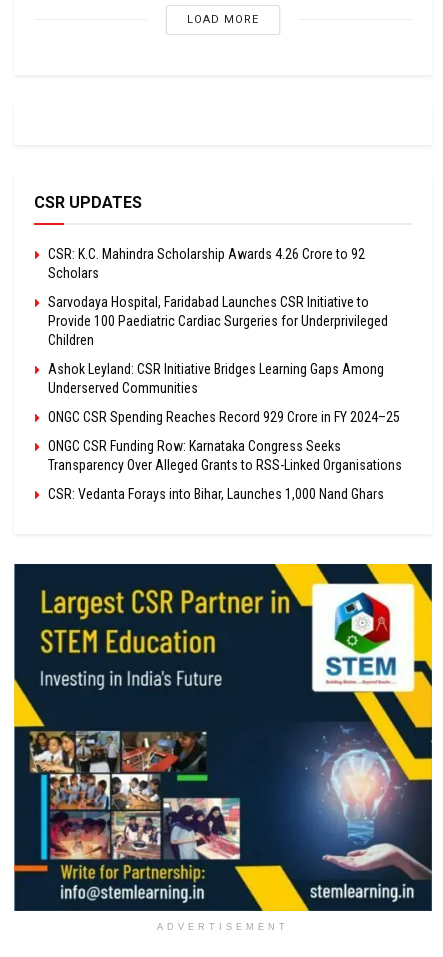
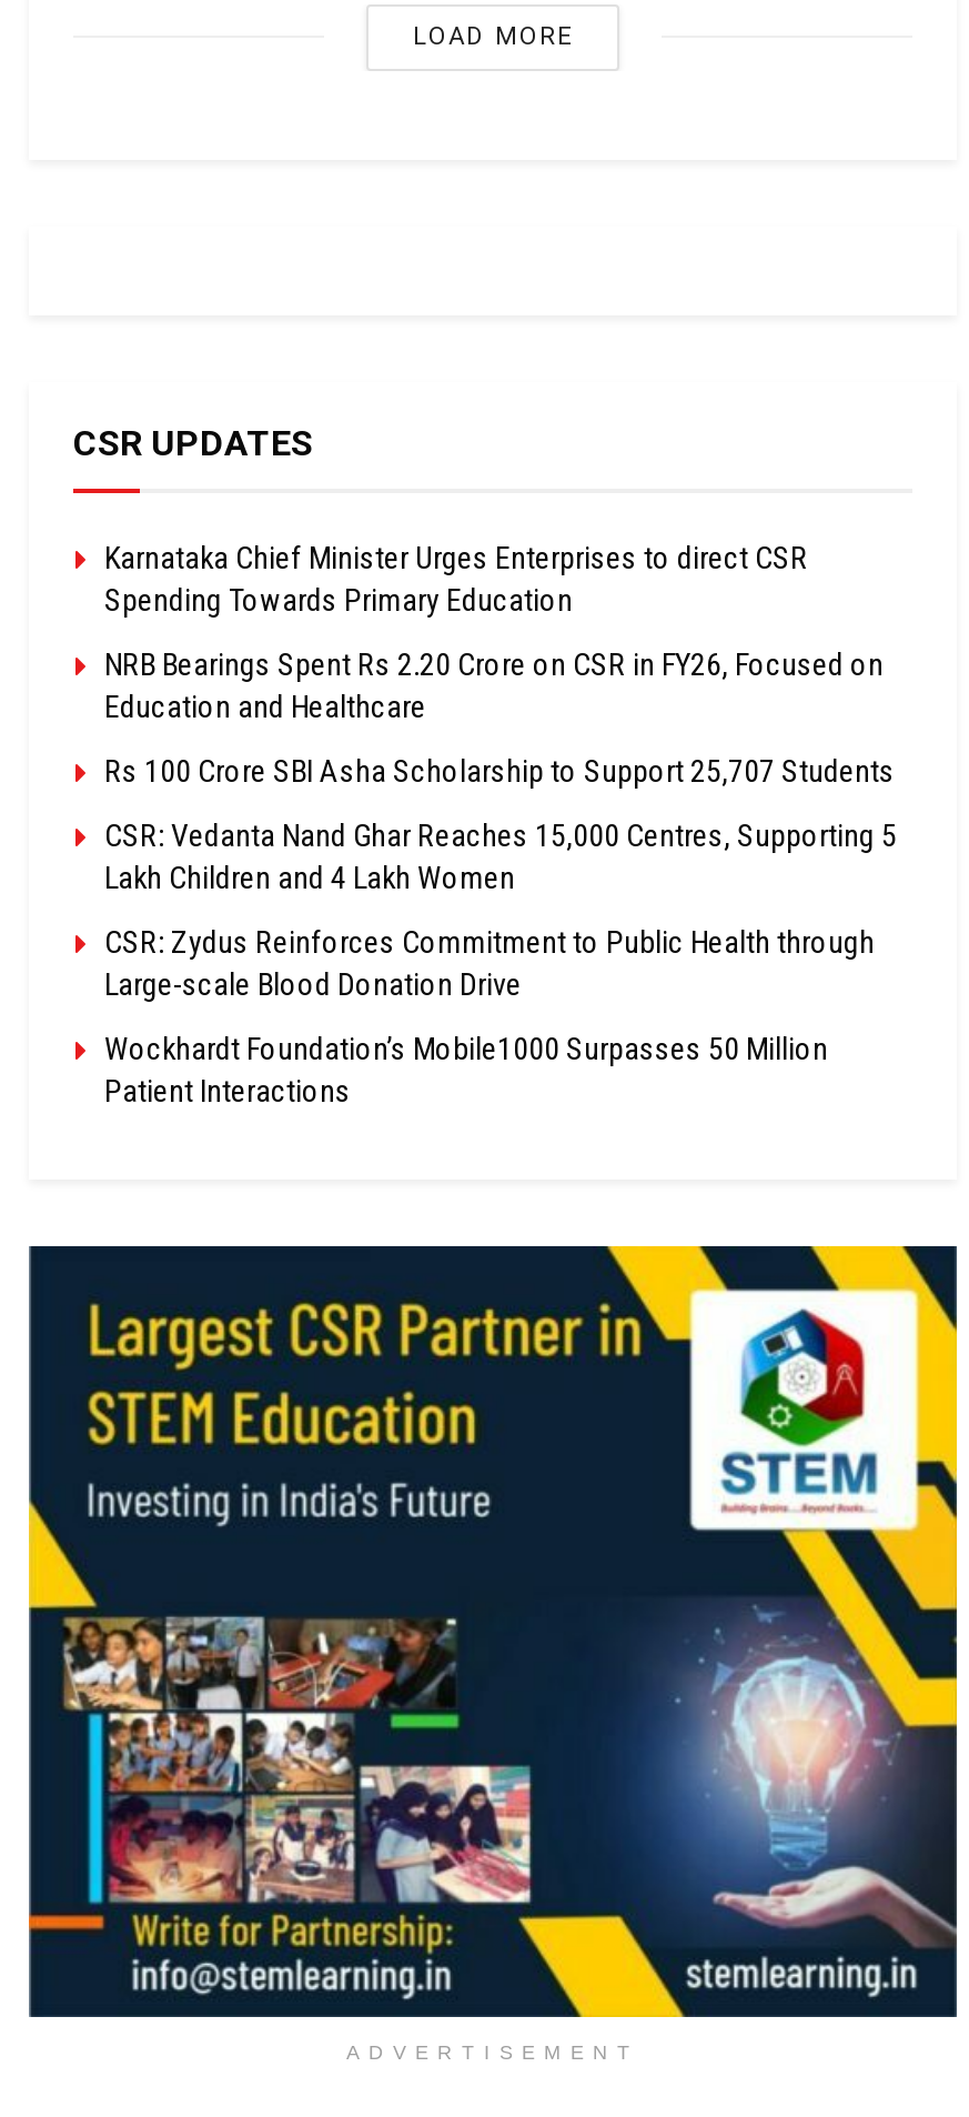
- CSR: K.C. Mahindra Scholarship Awards ₹4.26 Crore to 92
- Scholars
+ Karnataka Chief Minister Urges Enterprises to direct CSR
+ Spending Towards Primary Education

- Sarvodaya Hospital, Faridabad Launches CSR Initiative to
- Provide 100 Paediatric Cardiac Surgeries for Underprivileged
- Children
+ NRB Bearings Spent Rs 2.20 Crore on CSR in FY26, Focused on
+ Education and Healthcare

- Ashok Leyland: CSR Initiative Bridges Learning Gaps Among
- Underserved Communities
+ Rs 100 Crore SBI Asha Scholarship to Support 25,707 Students

- ONGC CSR Spending Reaches Record ₹929 Crore in FY 2024–25
+ CSR: Vedanta Nand Ghar Reaches 15,000 Centres, Supporting 5
+ Lakh Children and 4 Lakh Women

- ONGC CSR Funding Row: Karnataka Congress Seeks
- Transparency Over Alleged Grants to RSS-Linked Organisations
+ CSR: Zydus Reinforces Commitment to Public Health through
+ Large-scale Blood Donation Drive

- CSR: Vedanta Forays into Bihar, Launches 1,000 Nand Ghars
+ Wockhardt Foundation’s Mobile1000 Surpasses 50 Million
+ Patient Interactions
